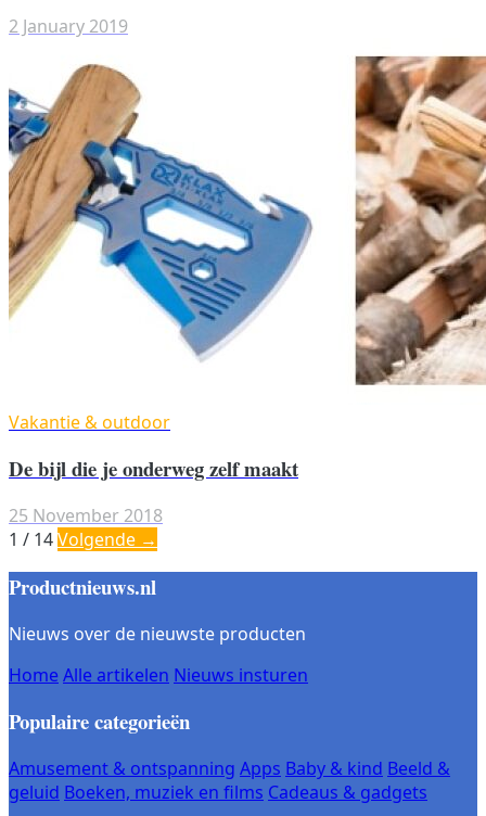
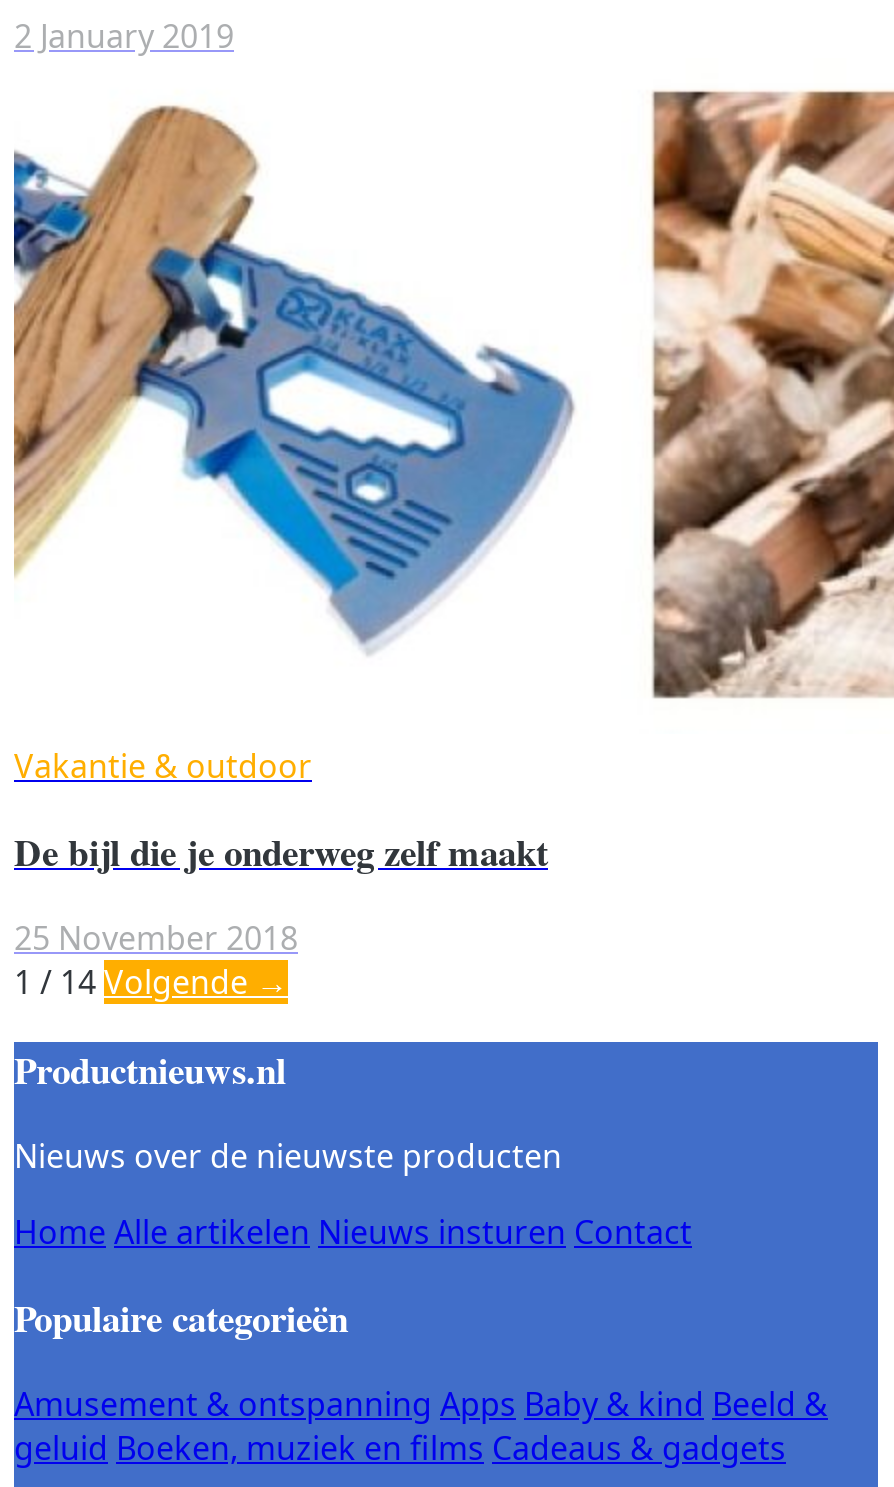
- Home Alle artikelen Nieuws insturen
+ Home Alle artikelen Nieuws insturen Contact
